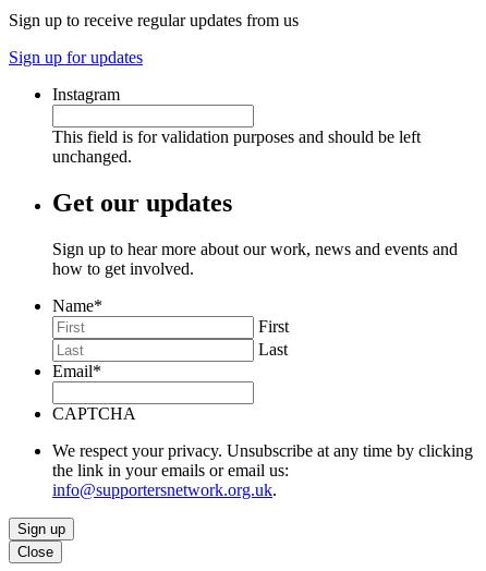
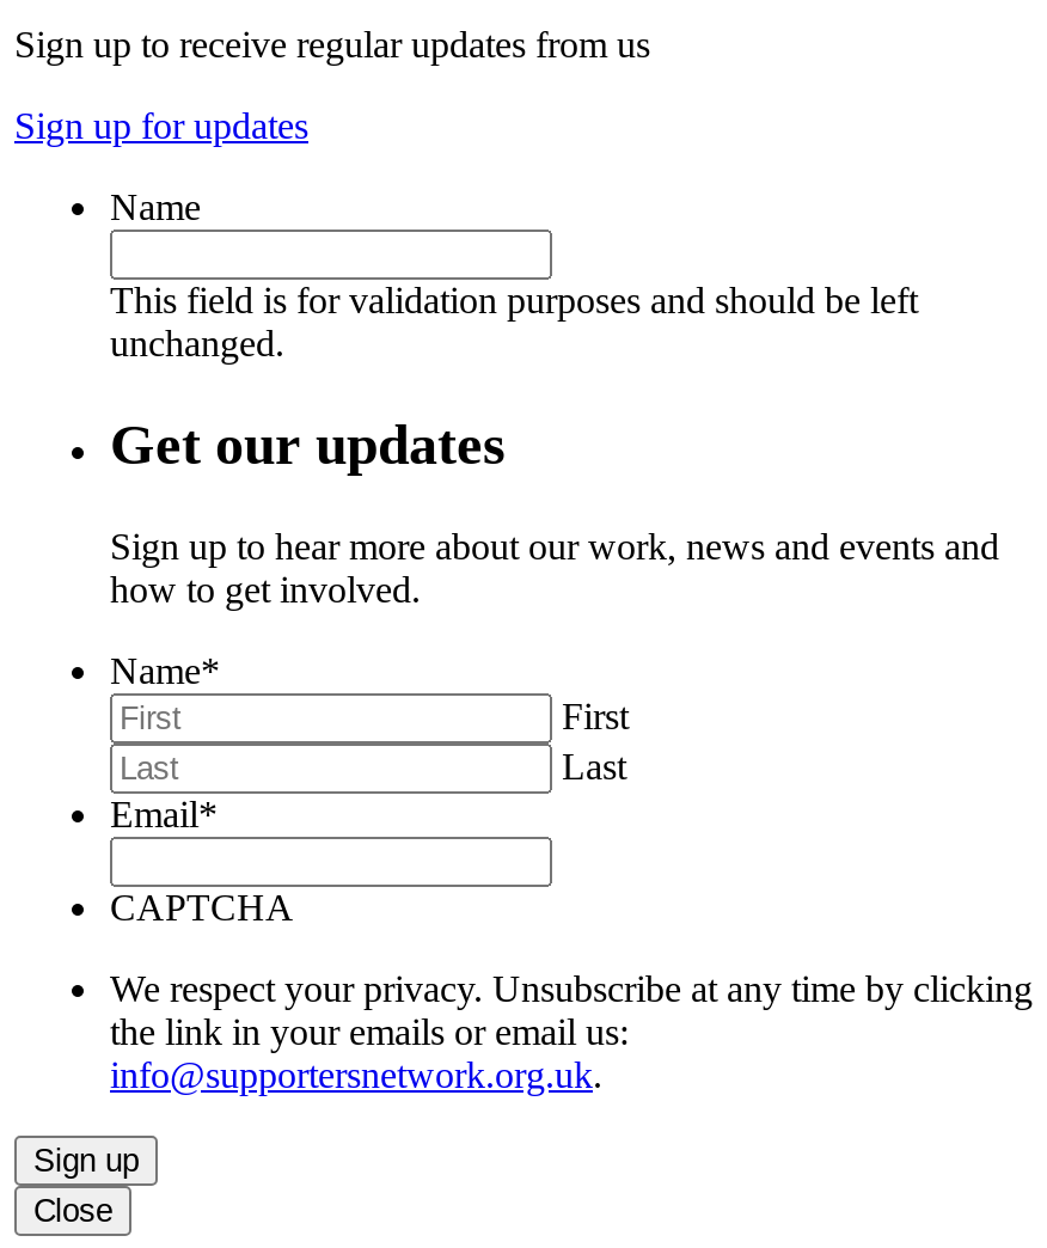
- Instagram
+ Name
